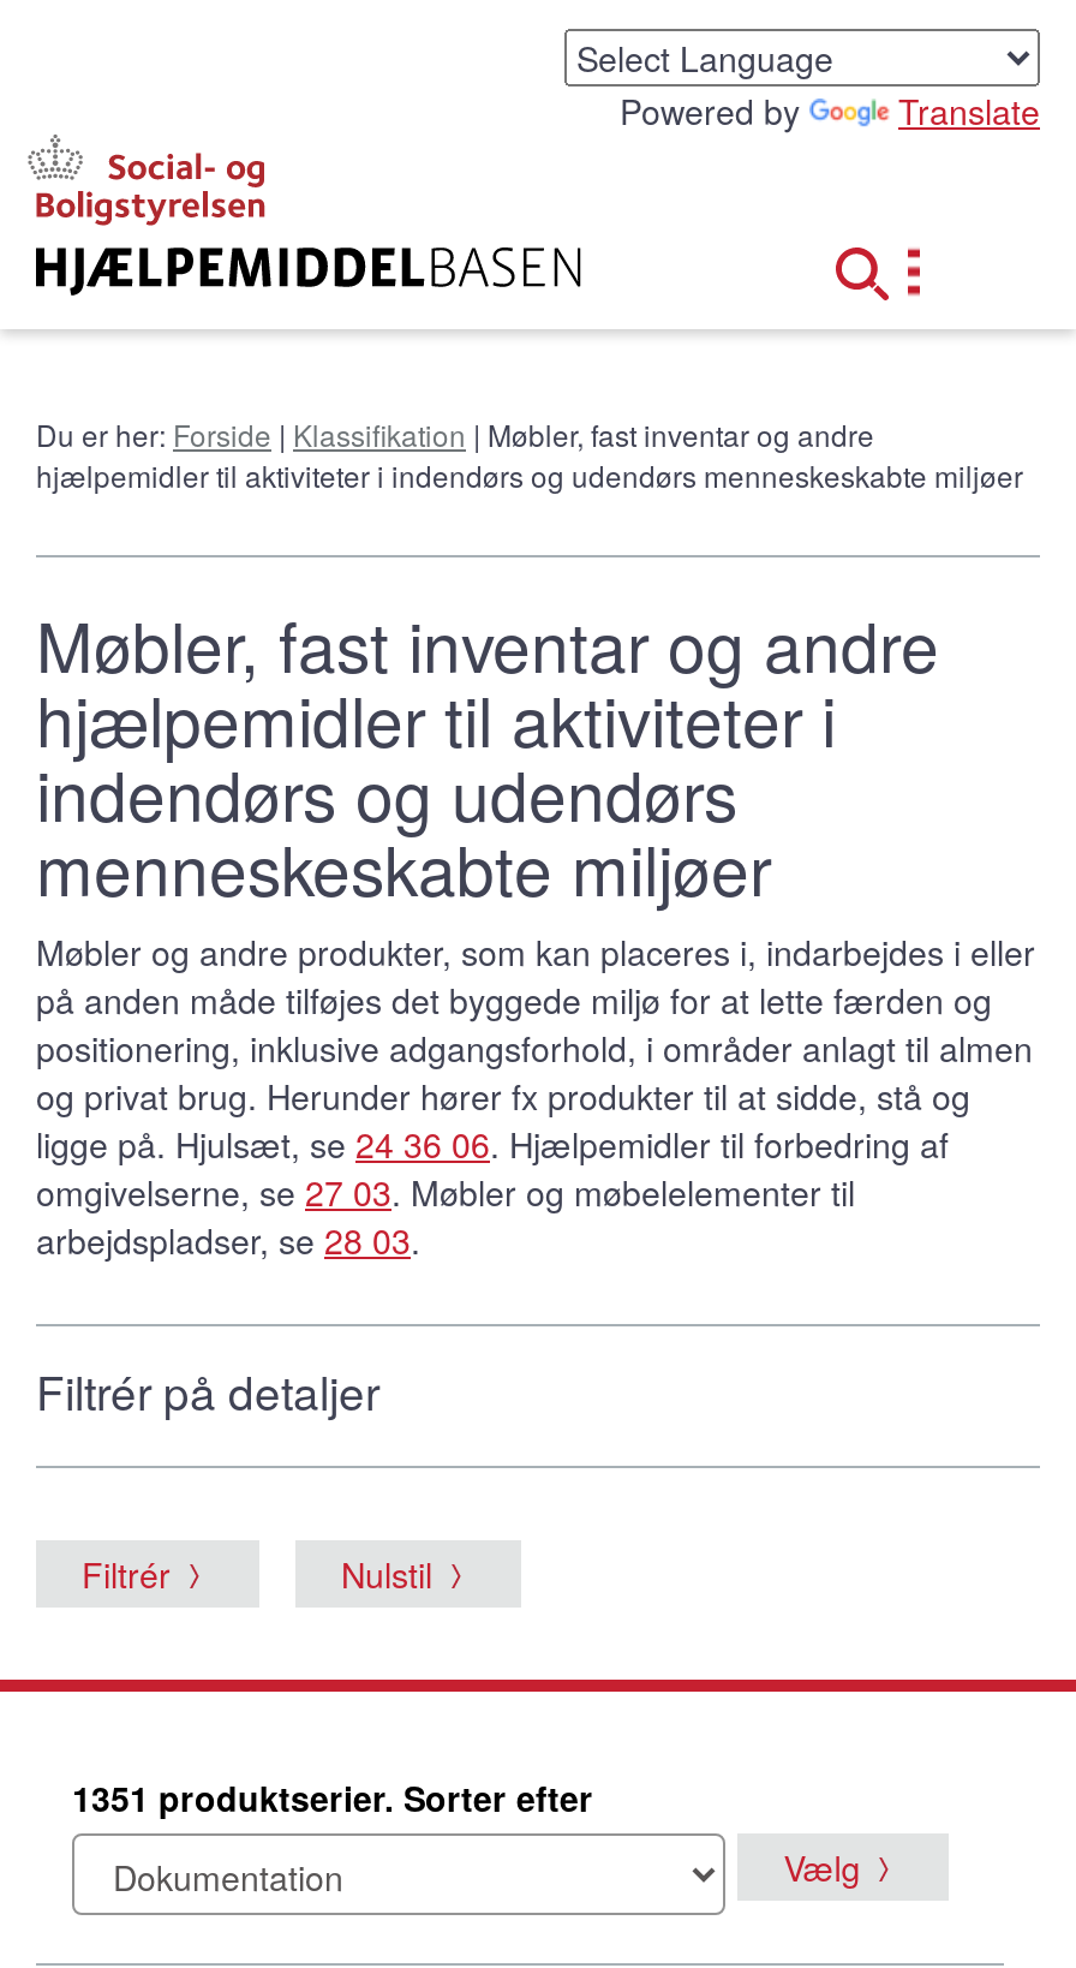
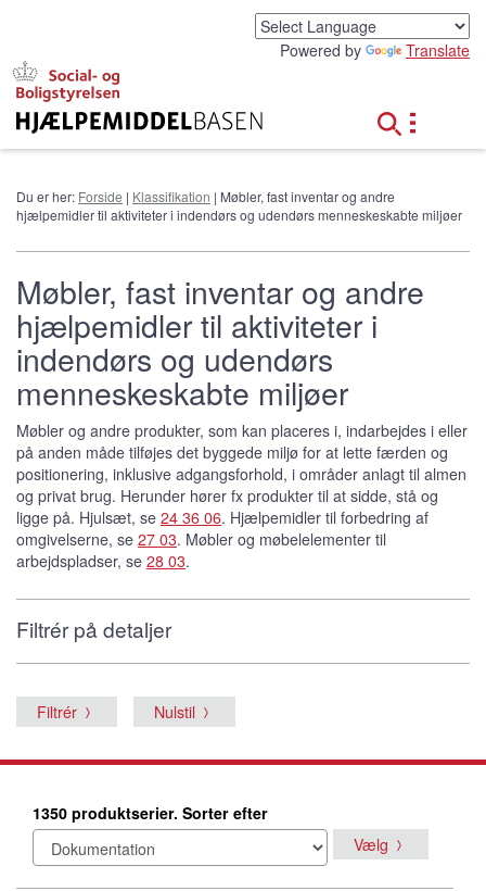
- 1351 produktserier. Sorter efter
+ 1350 produktserier. Sorter efter
